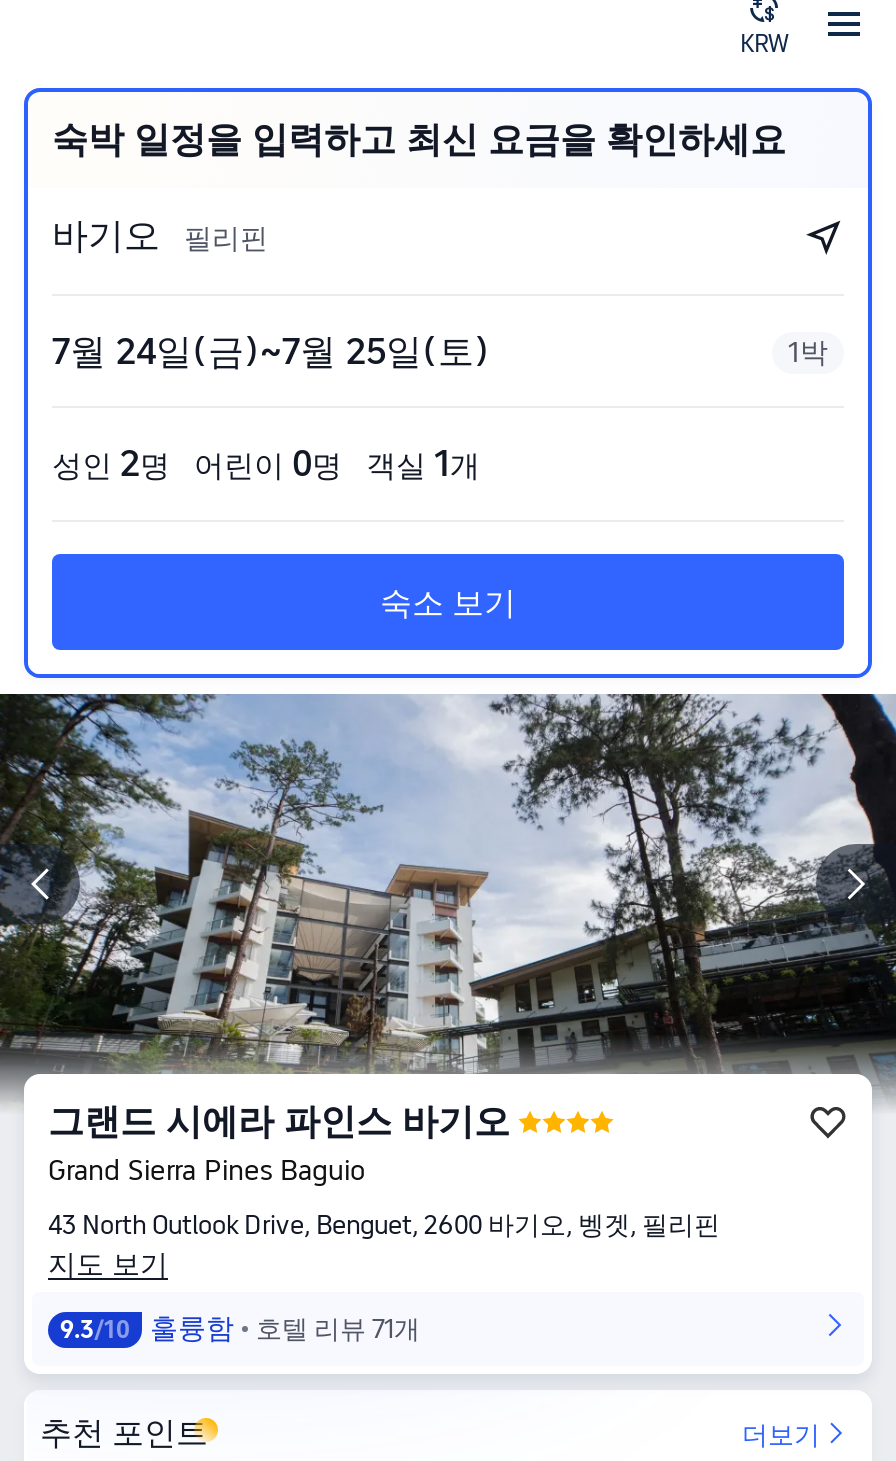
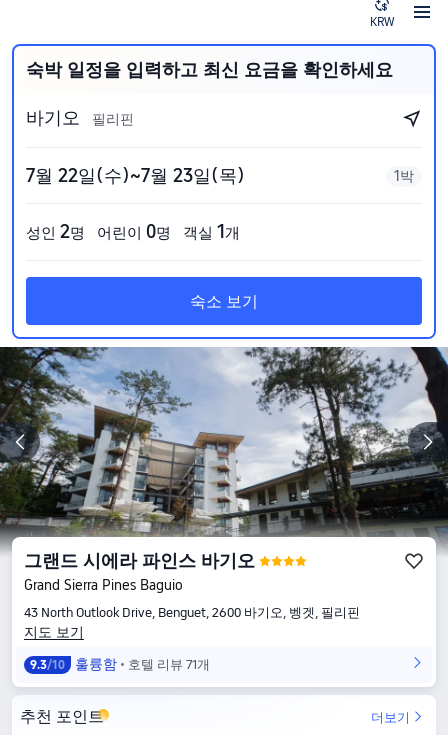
- 7월 24일(금)~7월 25일(토)
+ 7월 22일(수)~7월 23일(목)
